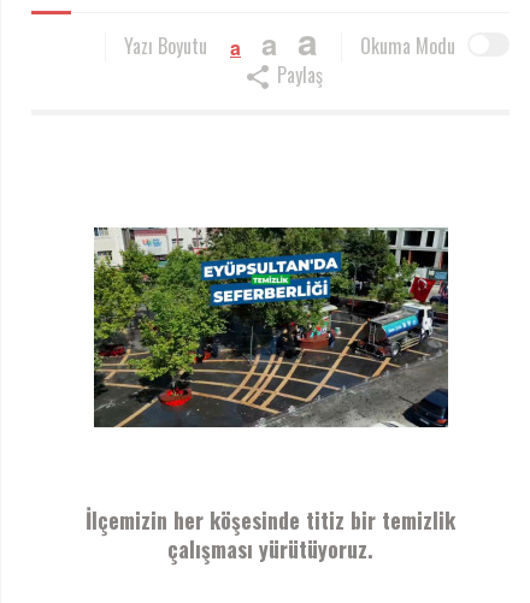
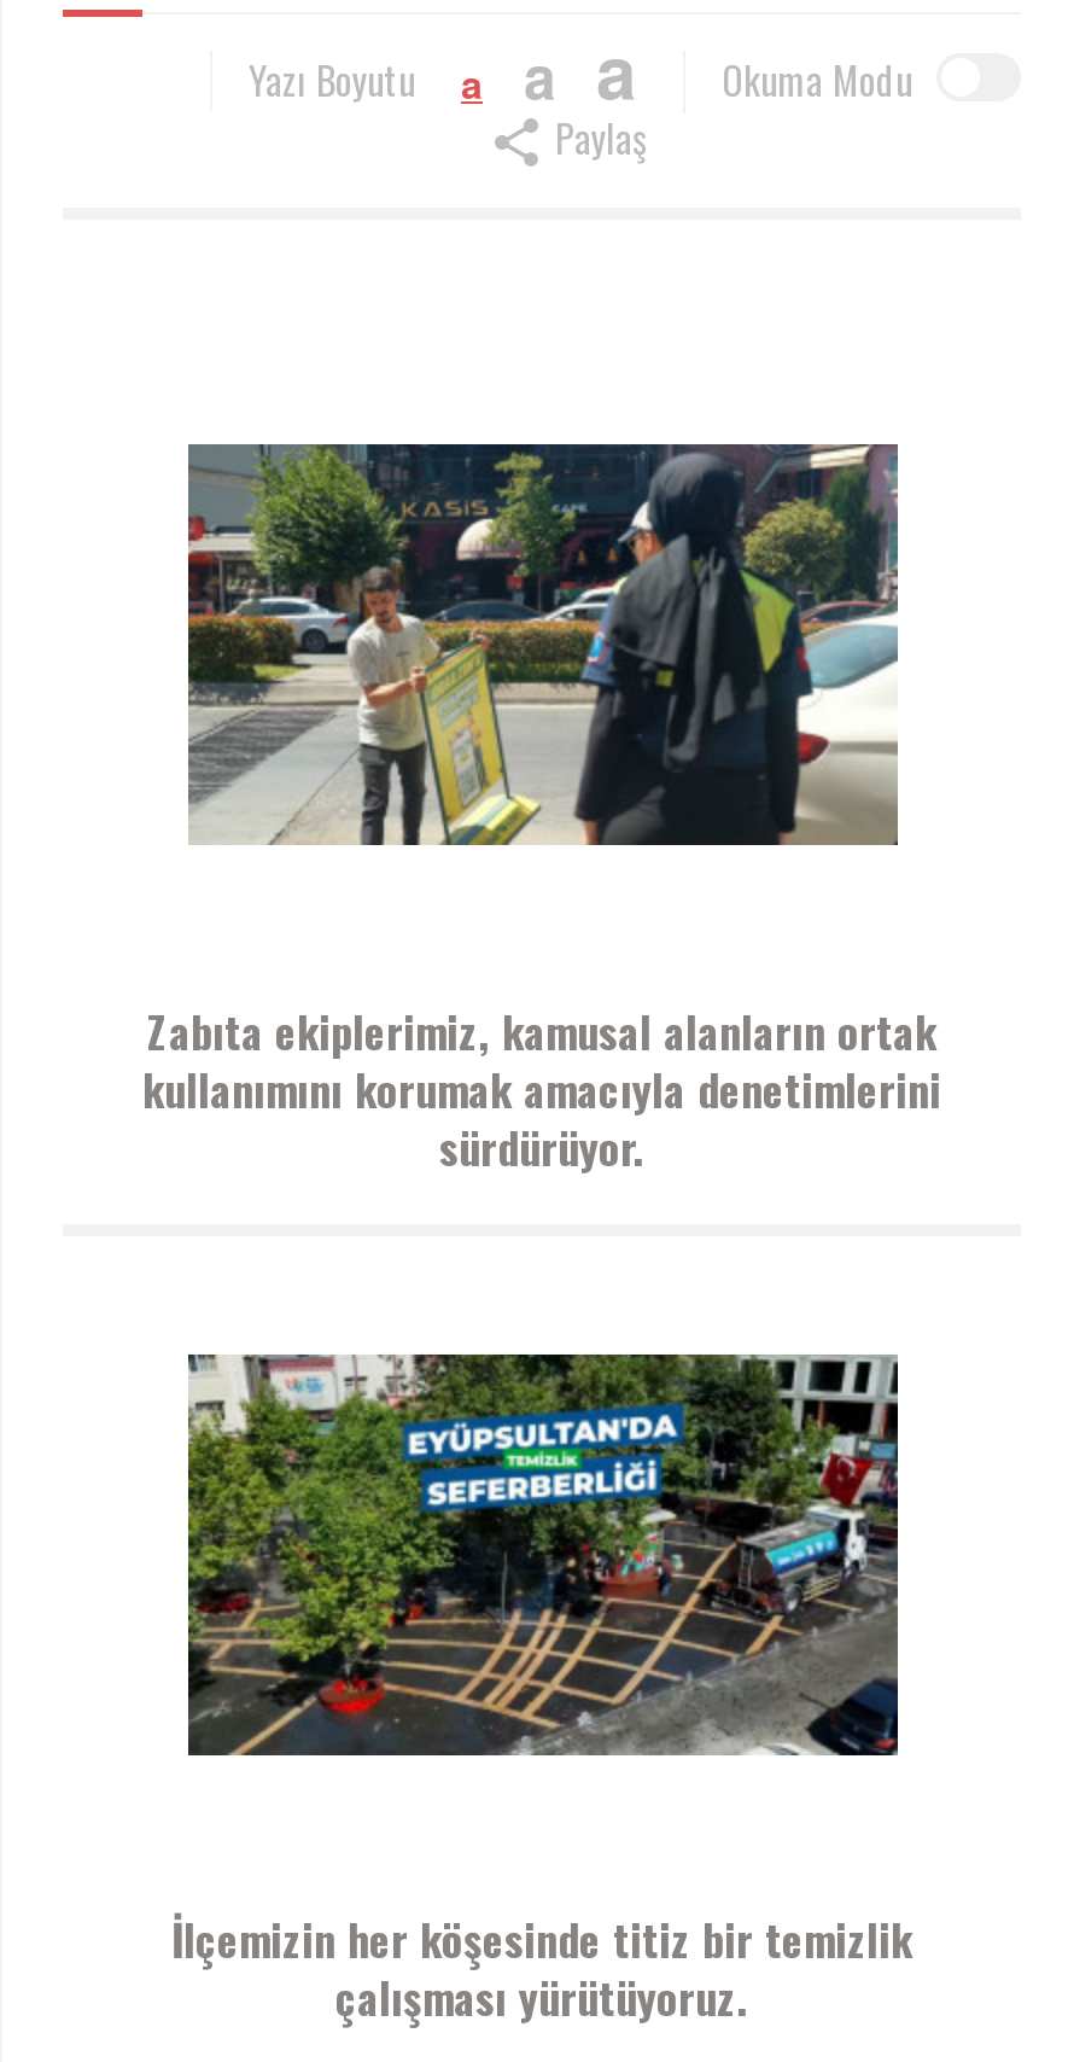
+ Zabıta ekiplerimiz, kamusal alanların ortak
+ kullanımını korumak amacıyla denetimlerini
+ sürdürüyor.

+ [image]
